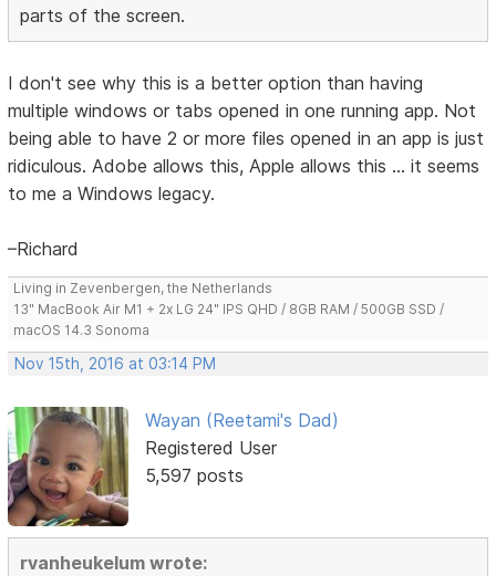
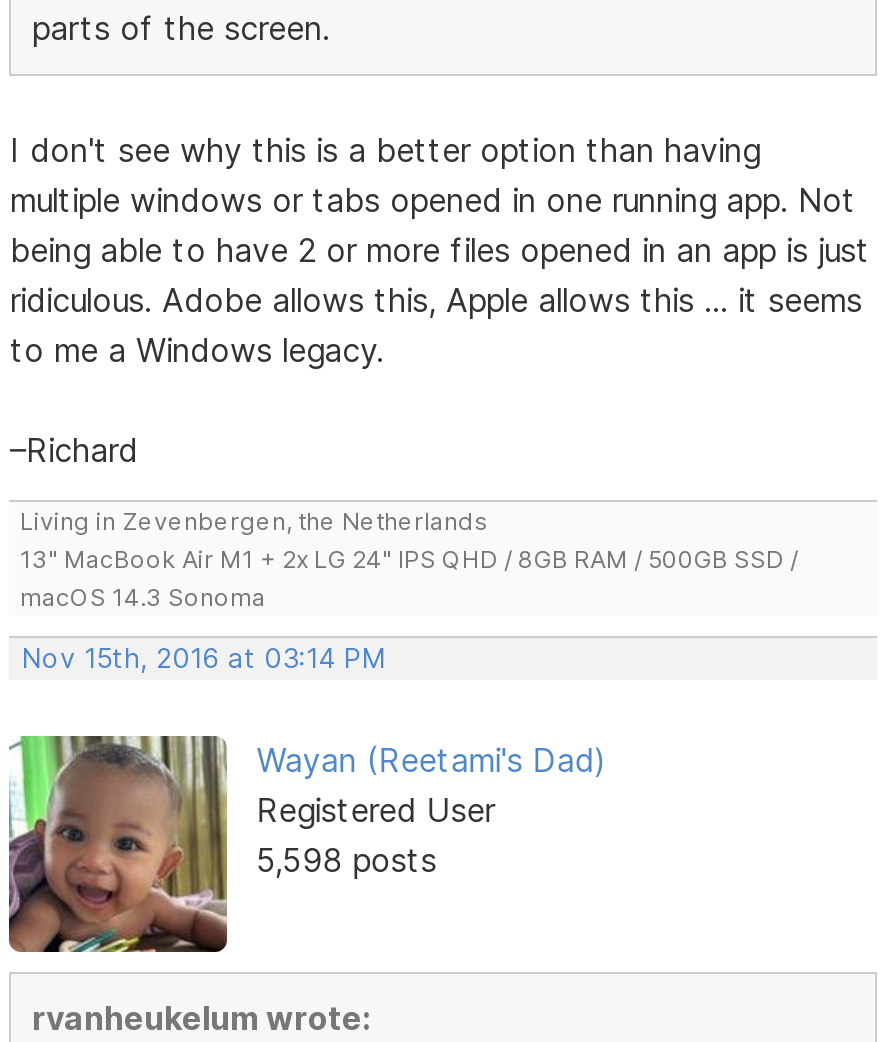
- 5,597 posts
+ 5,598 posts
